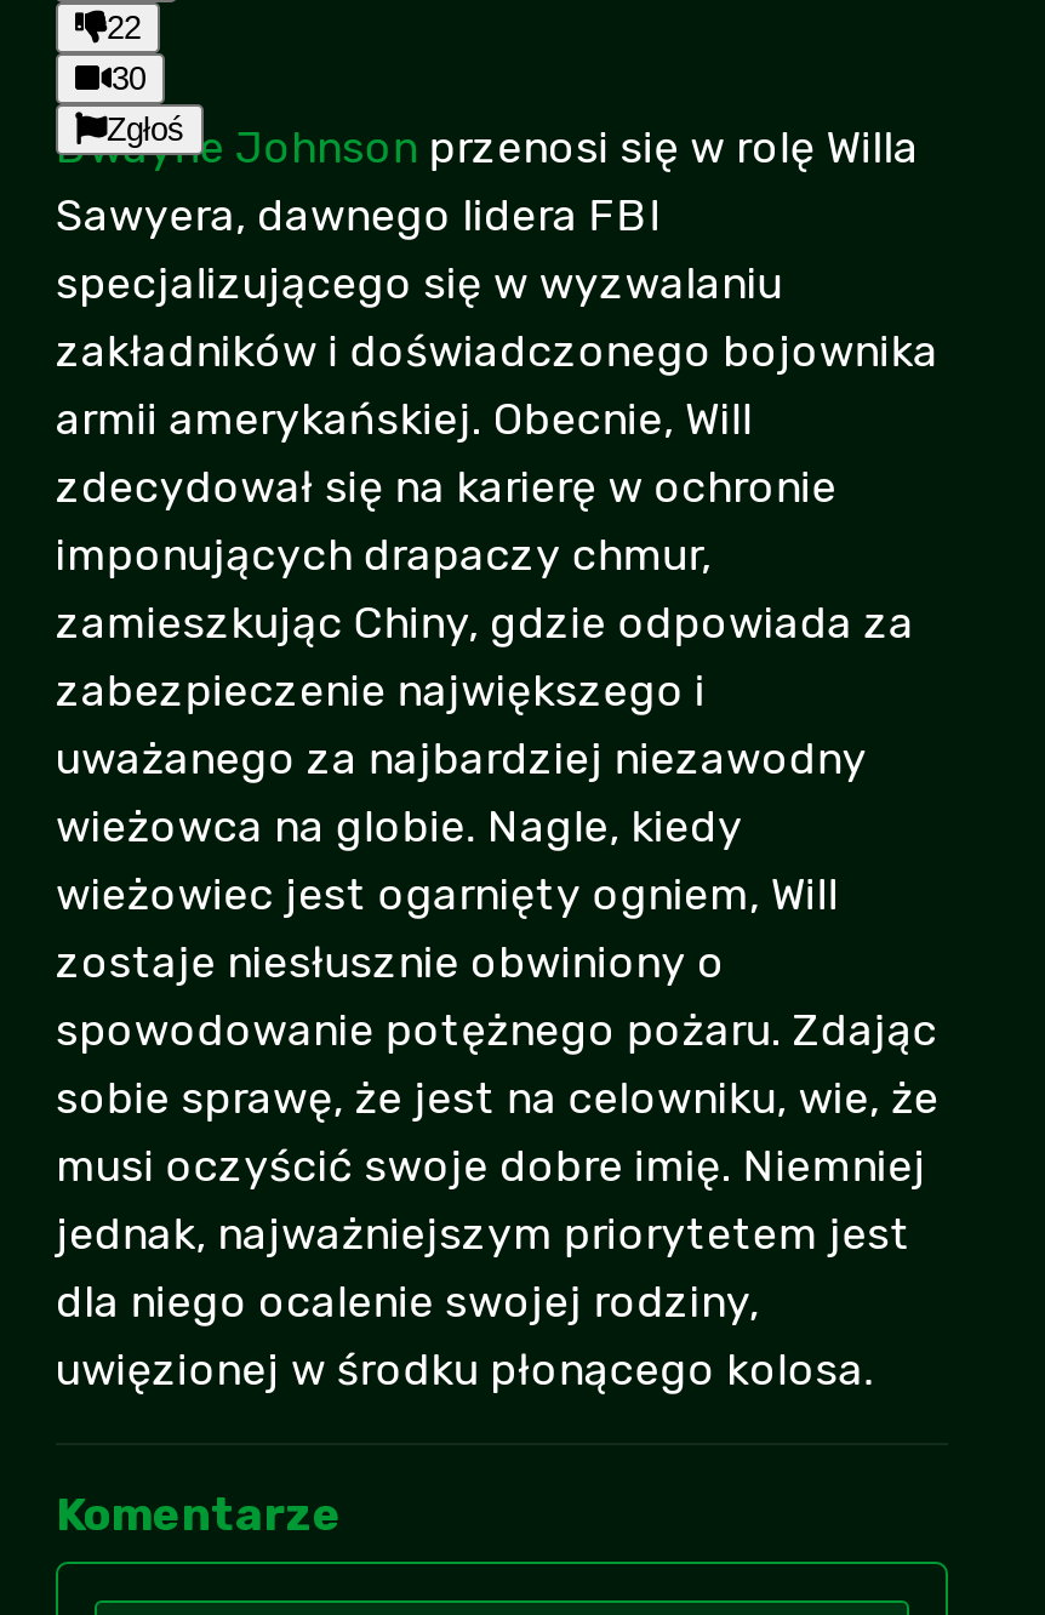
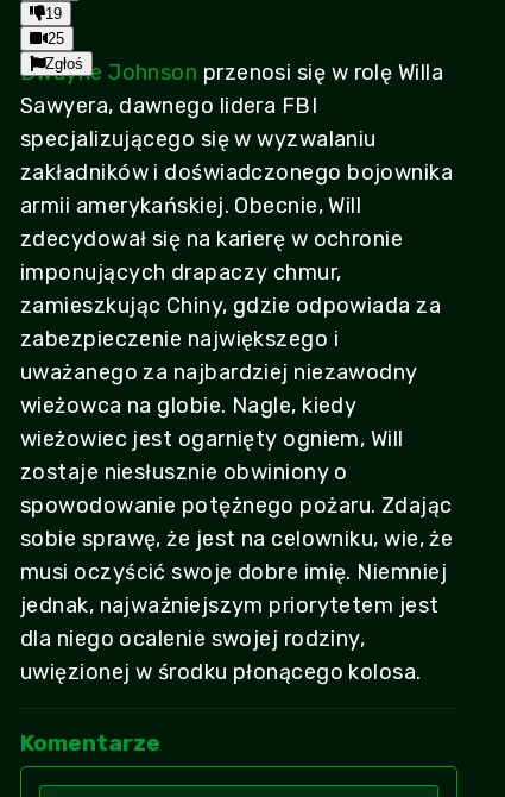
- 22
+ 19

- 30
+ 25
